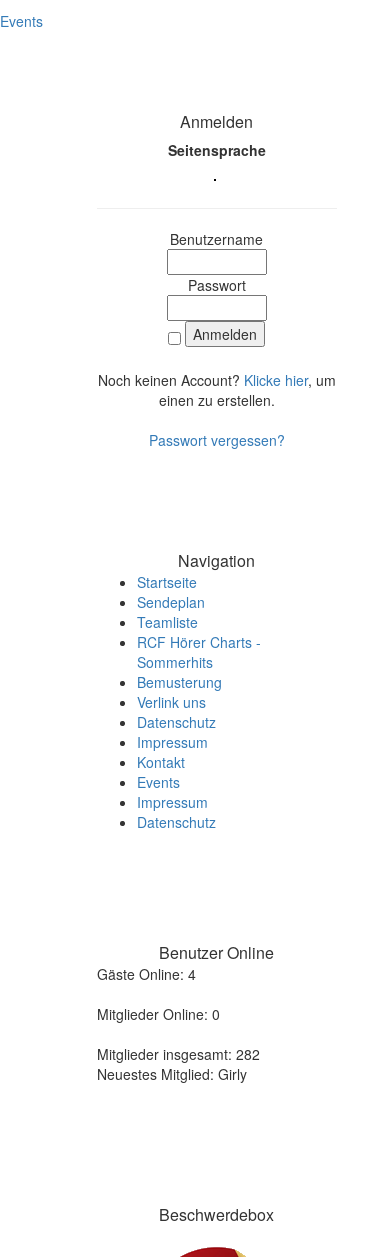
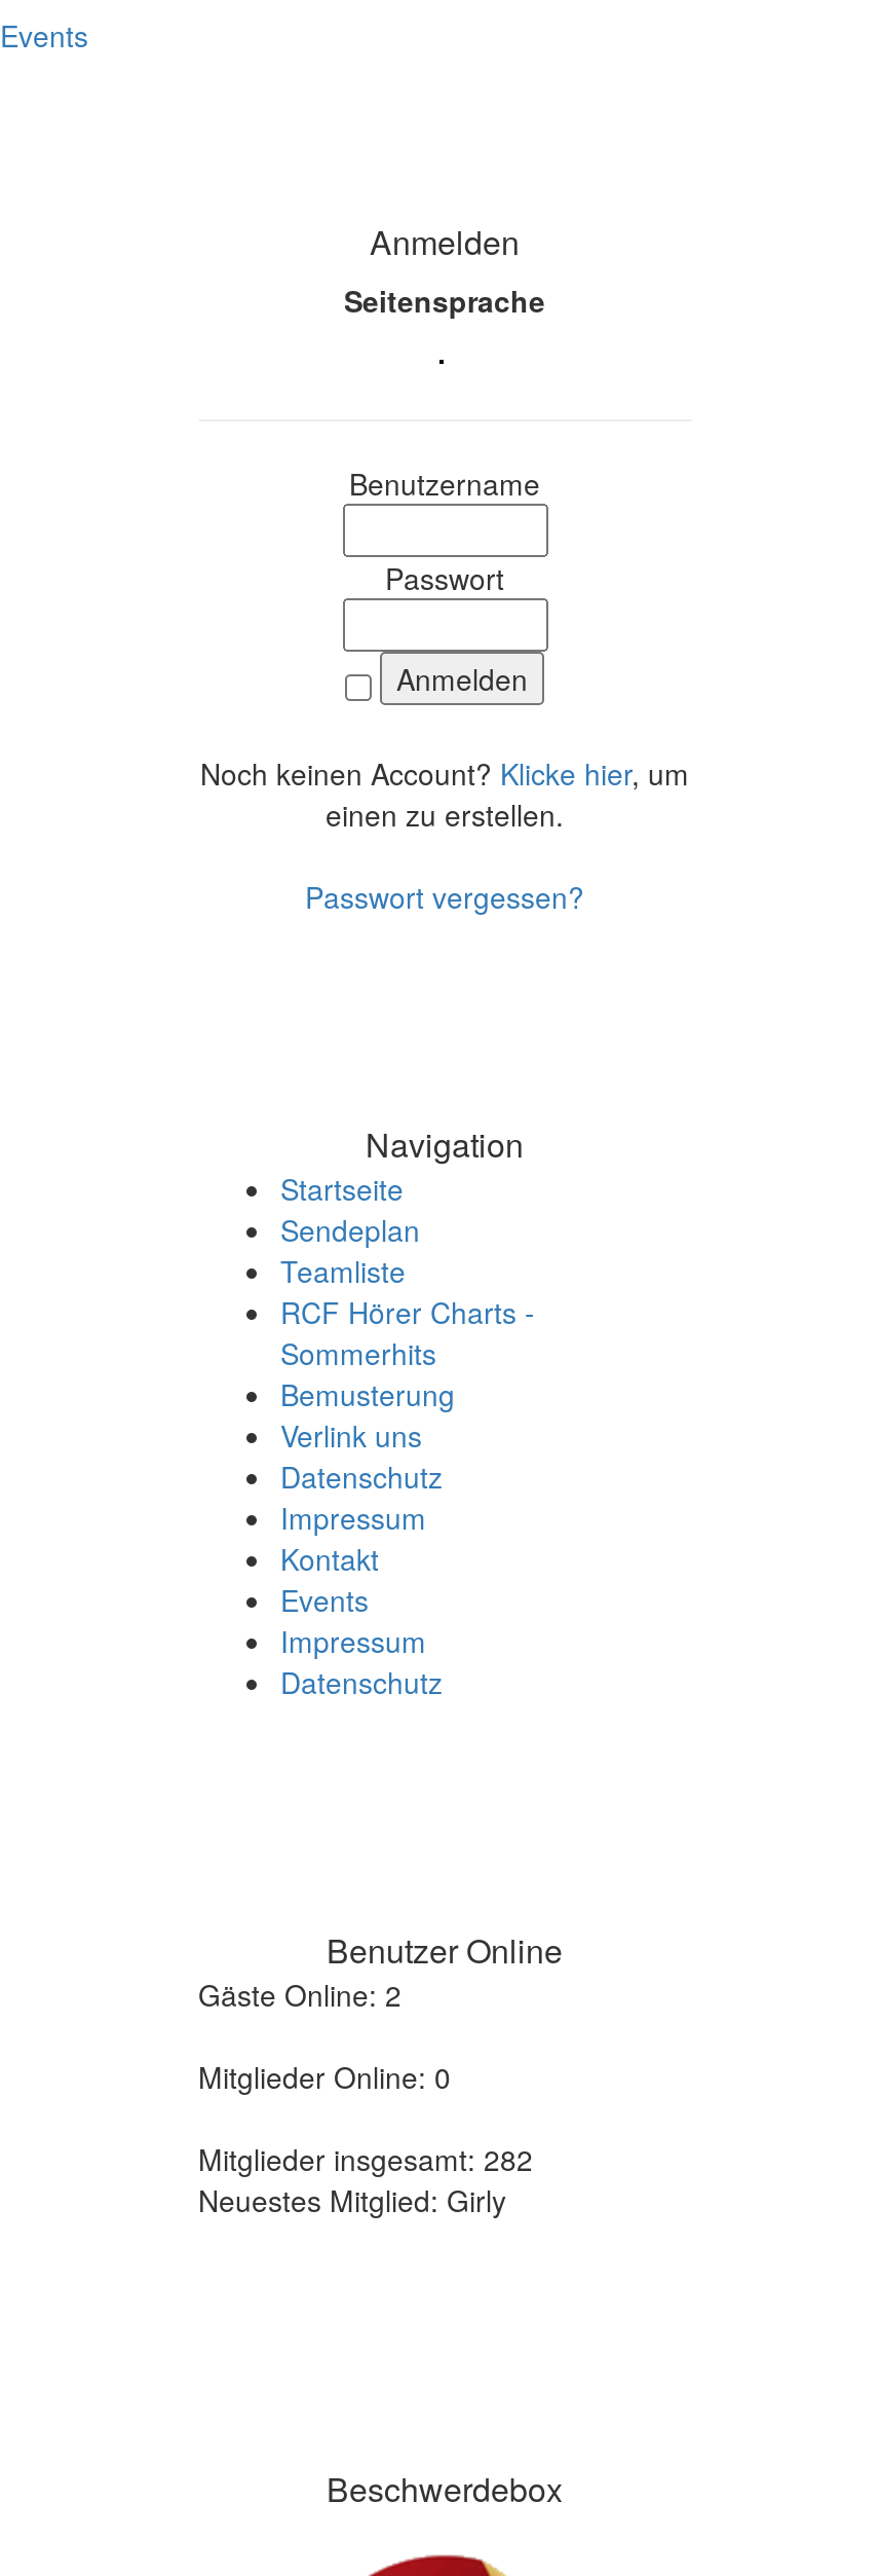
- Gäste Online: 4
+ Gäste Online: 2
